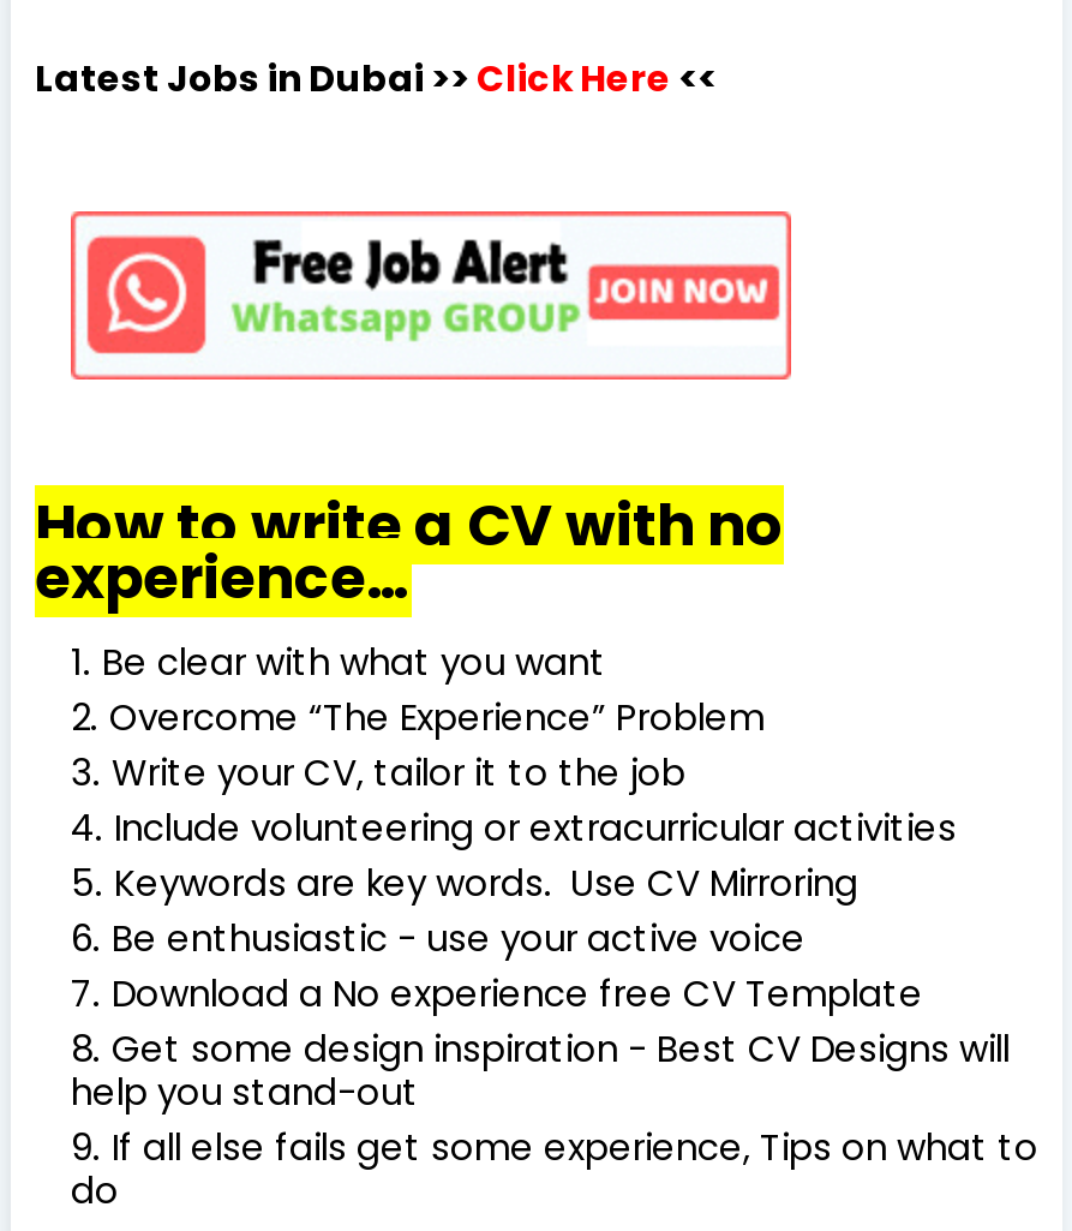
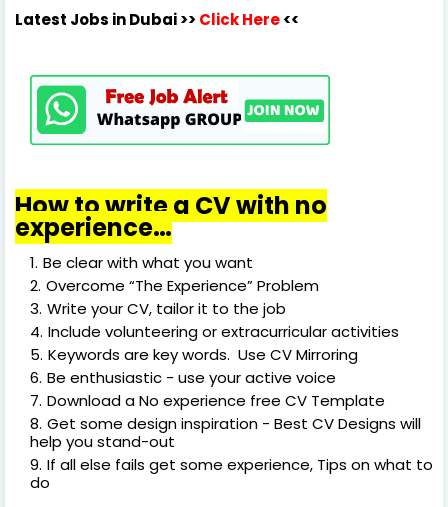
- [image]
+ [image]
